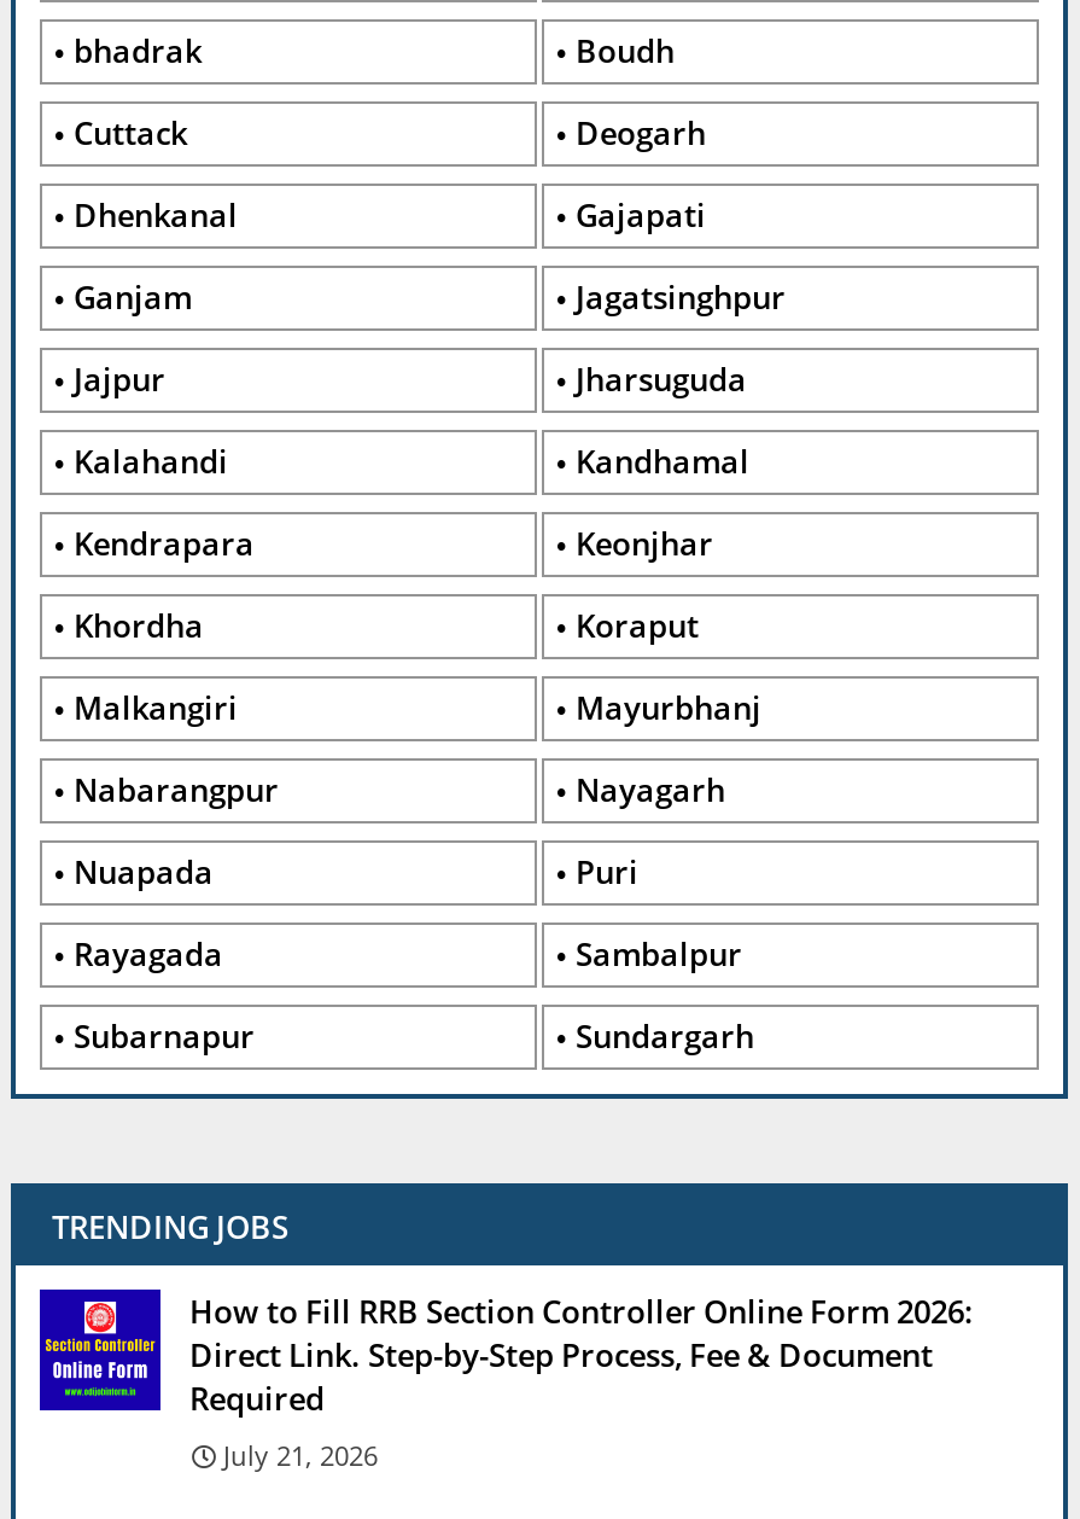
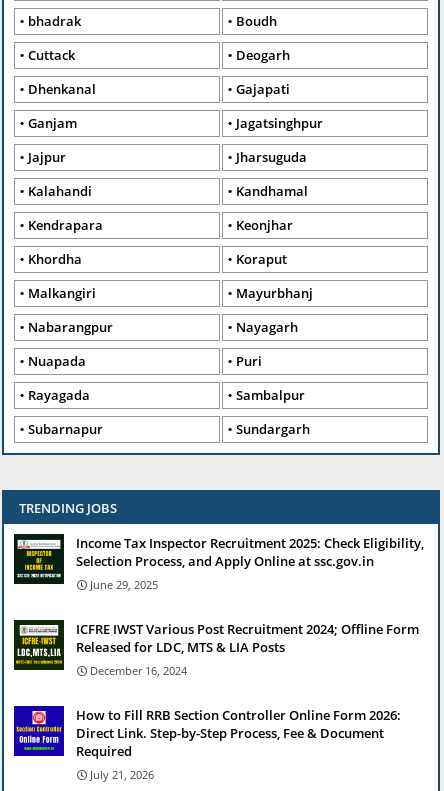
+ [image]
+ Income Tax Inspector Recruitment 2025: Check Eligibility,
+ Selection Process, and Apply Online at ssc.gov.in
+ June 29, 2025
+ ICFRE IWST Various Post Recruitment 2024; Offline Form
+ Released for LDC, MTS & LIA Posts
+ December 16, 2024

+ [image]
